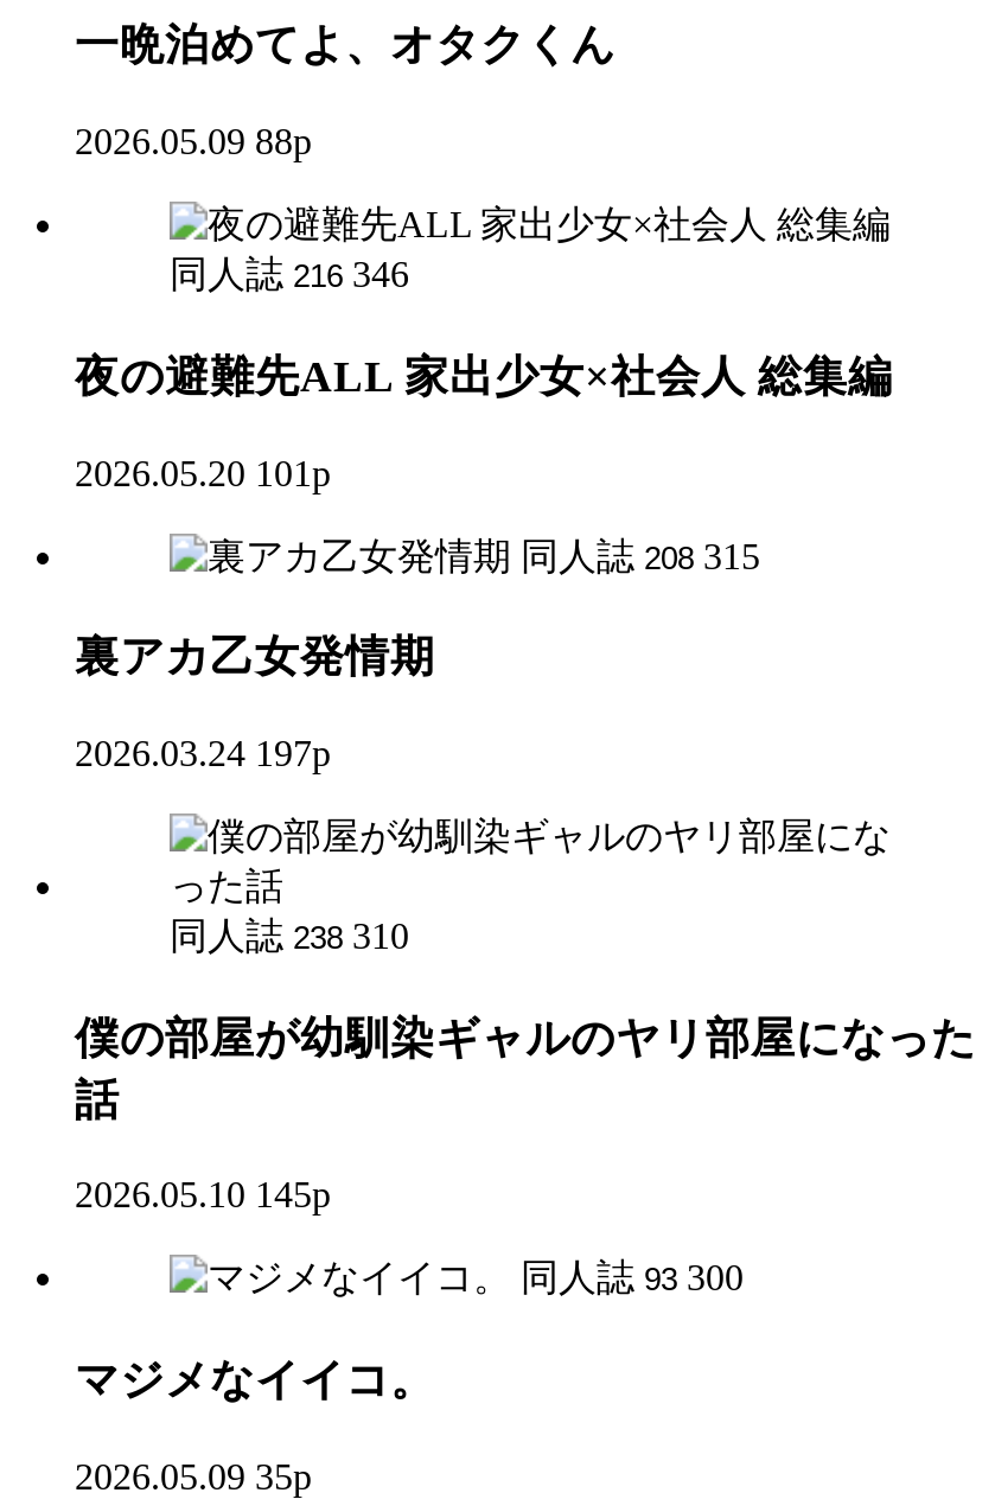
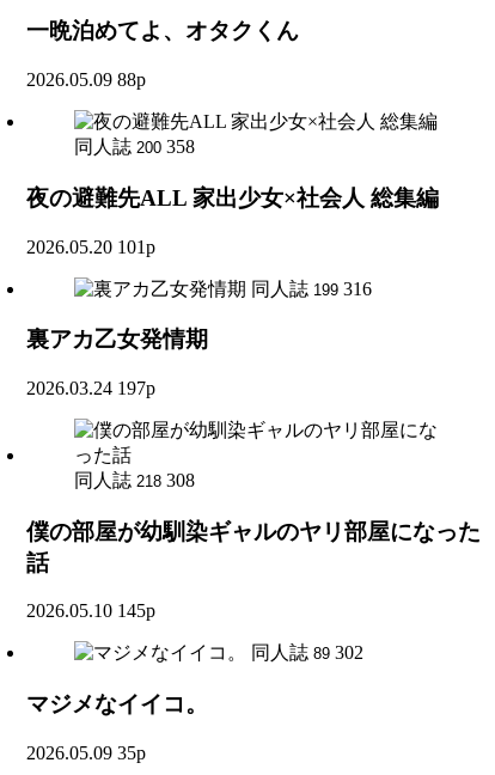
- 同人誌 216 346
+ 同人誌 200 358

- 同人誌 208 315
+ 同人誌 199 316

- 同人誌 238 310
+ 同人誌 218 308

- 同人誌 93 300
+ 同人誌 89 302
